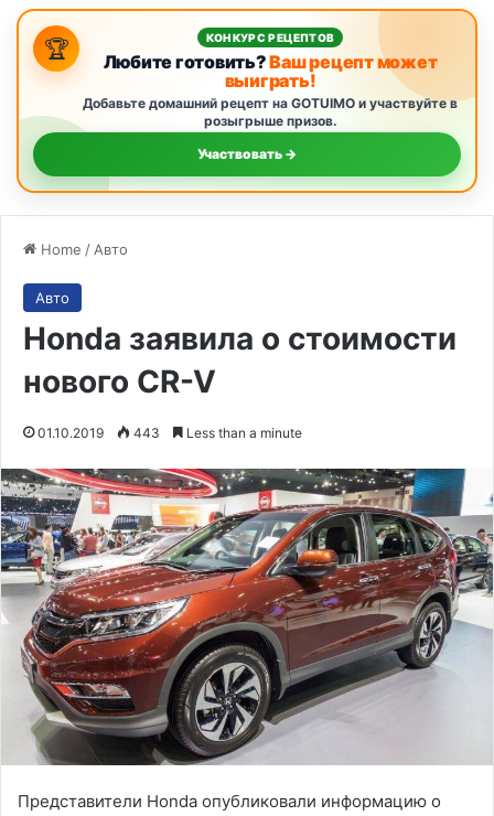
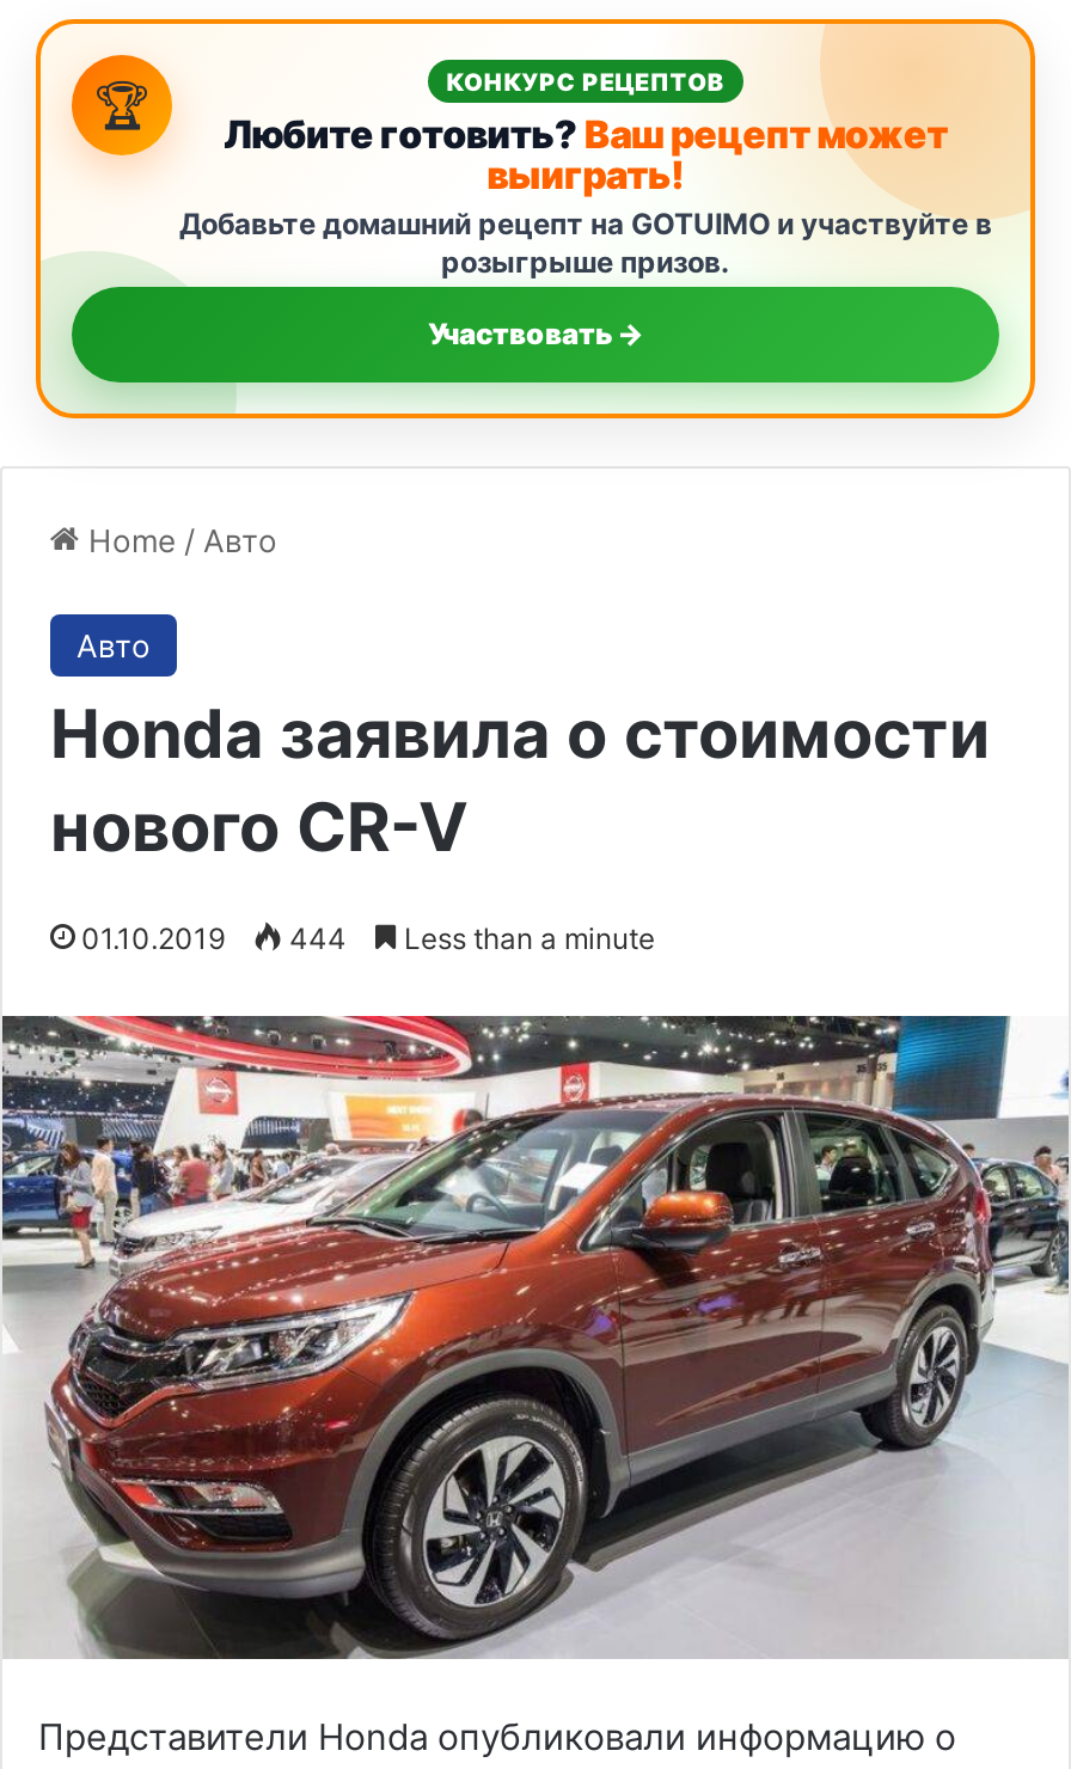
- 01.10.2019 443 Less than a minute
+ 01.10.2019 444 Less than a minute
